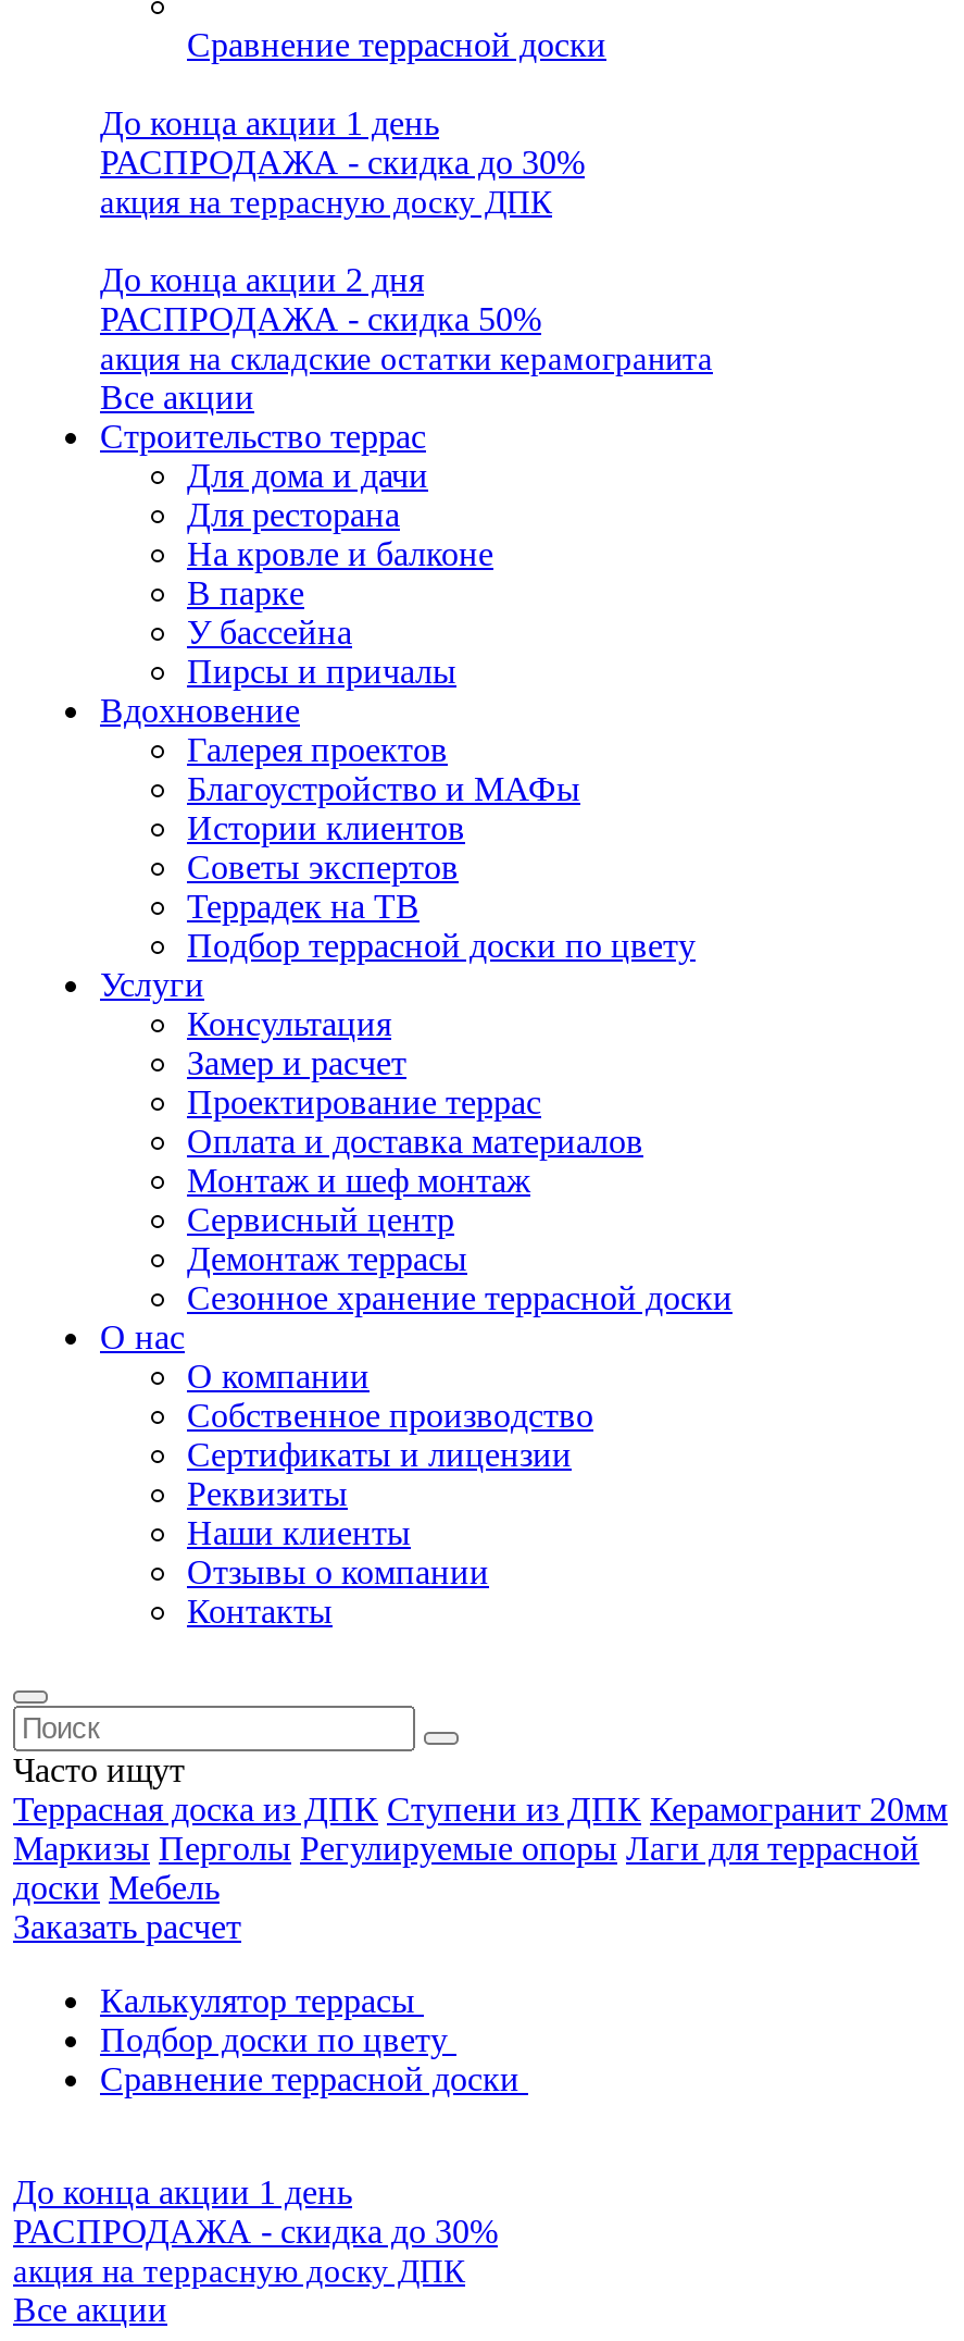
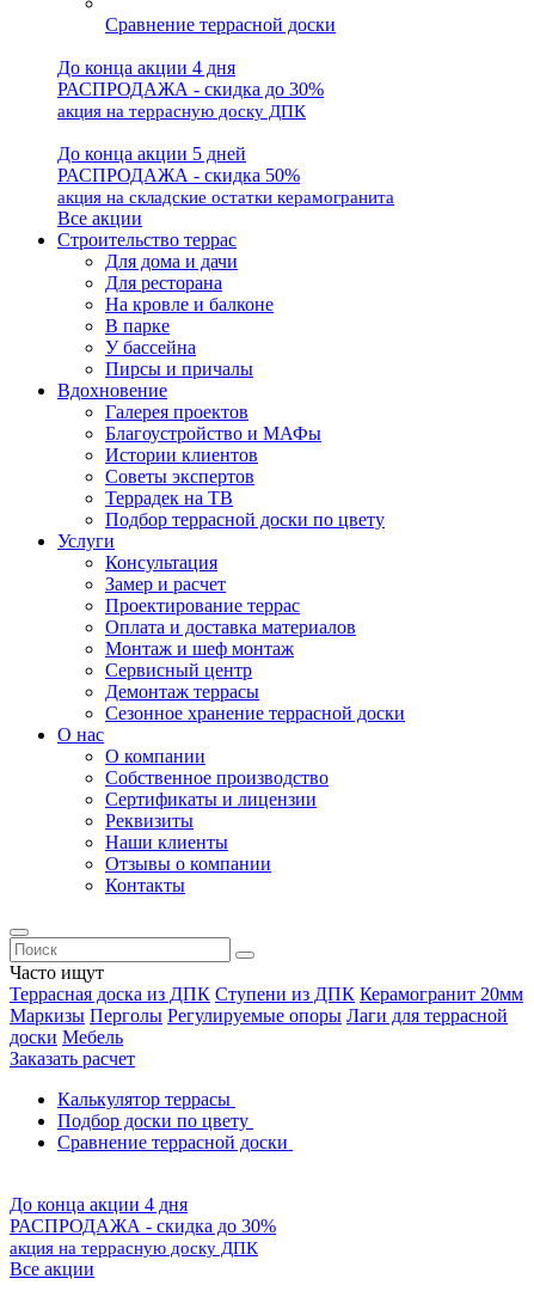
- До конца акции 1 день
+ До конца акции 4 дня

- До конца акции 2 дня
+ До конца акции 5 дней

- До конца акции 1 день
+ До конца акции 4 дня
